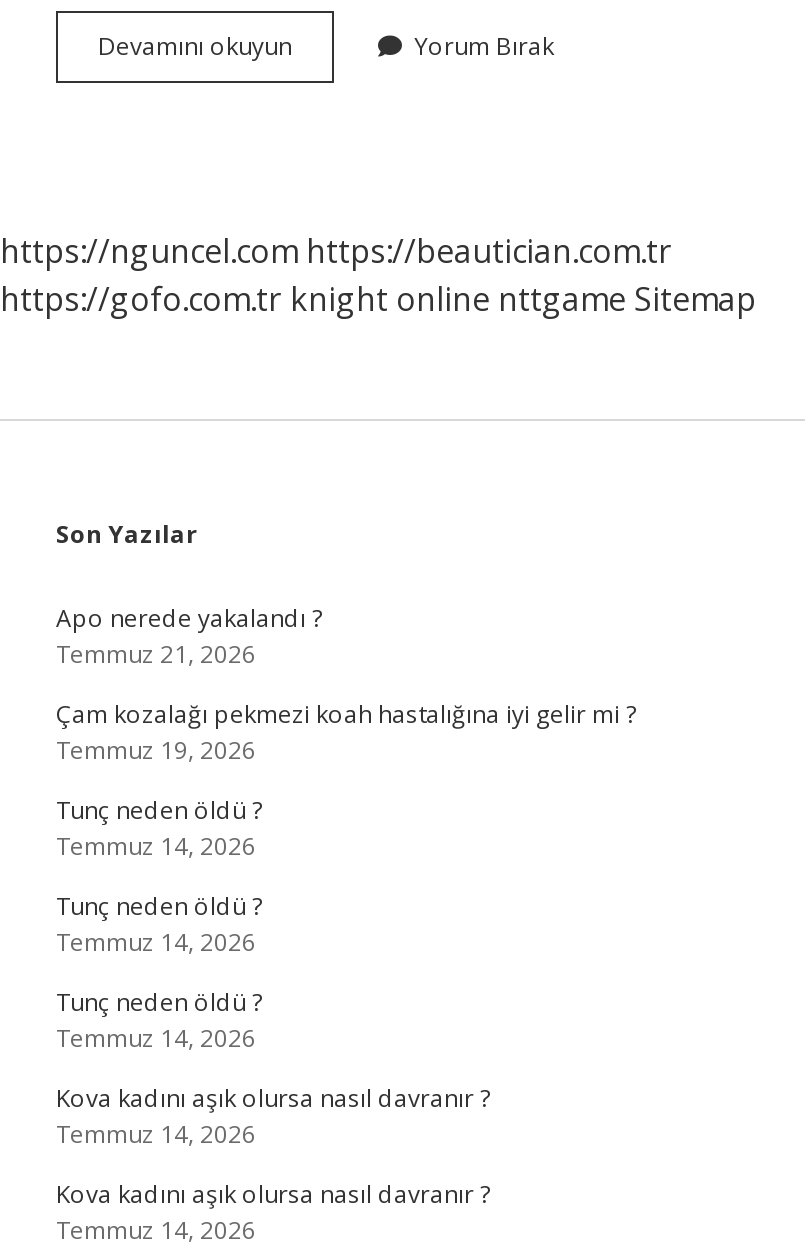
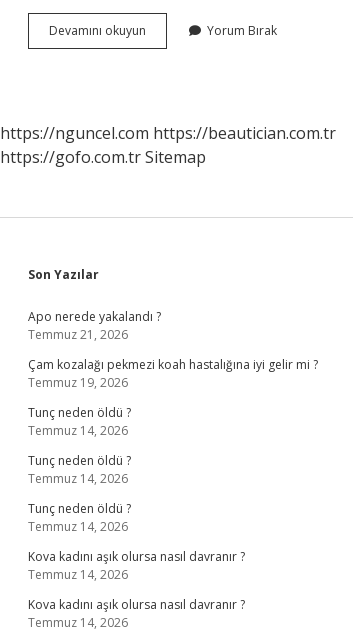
- https://gofo.com.tr knight online nttgame Sitemap
+ https://gofo.com.tr Sitemap
